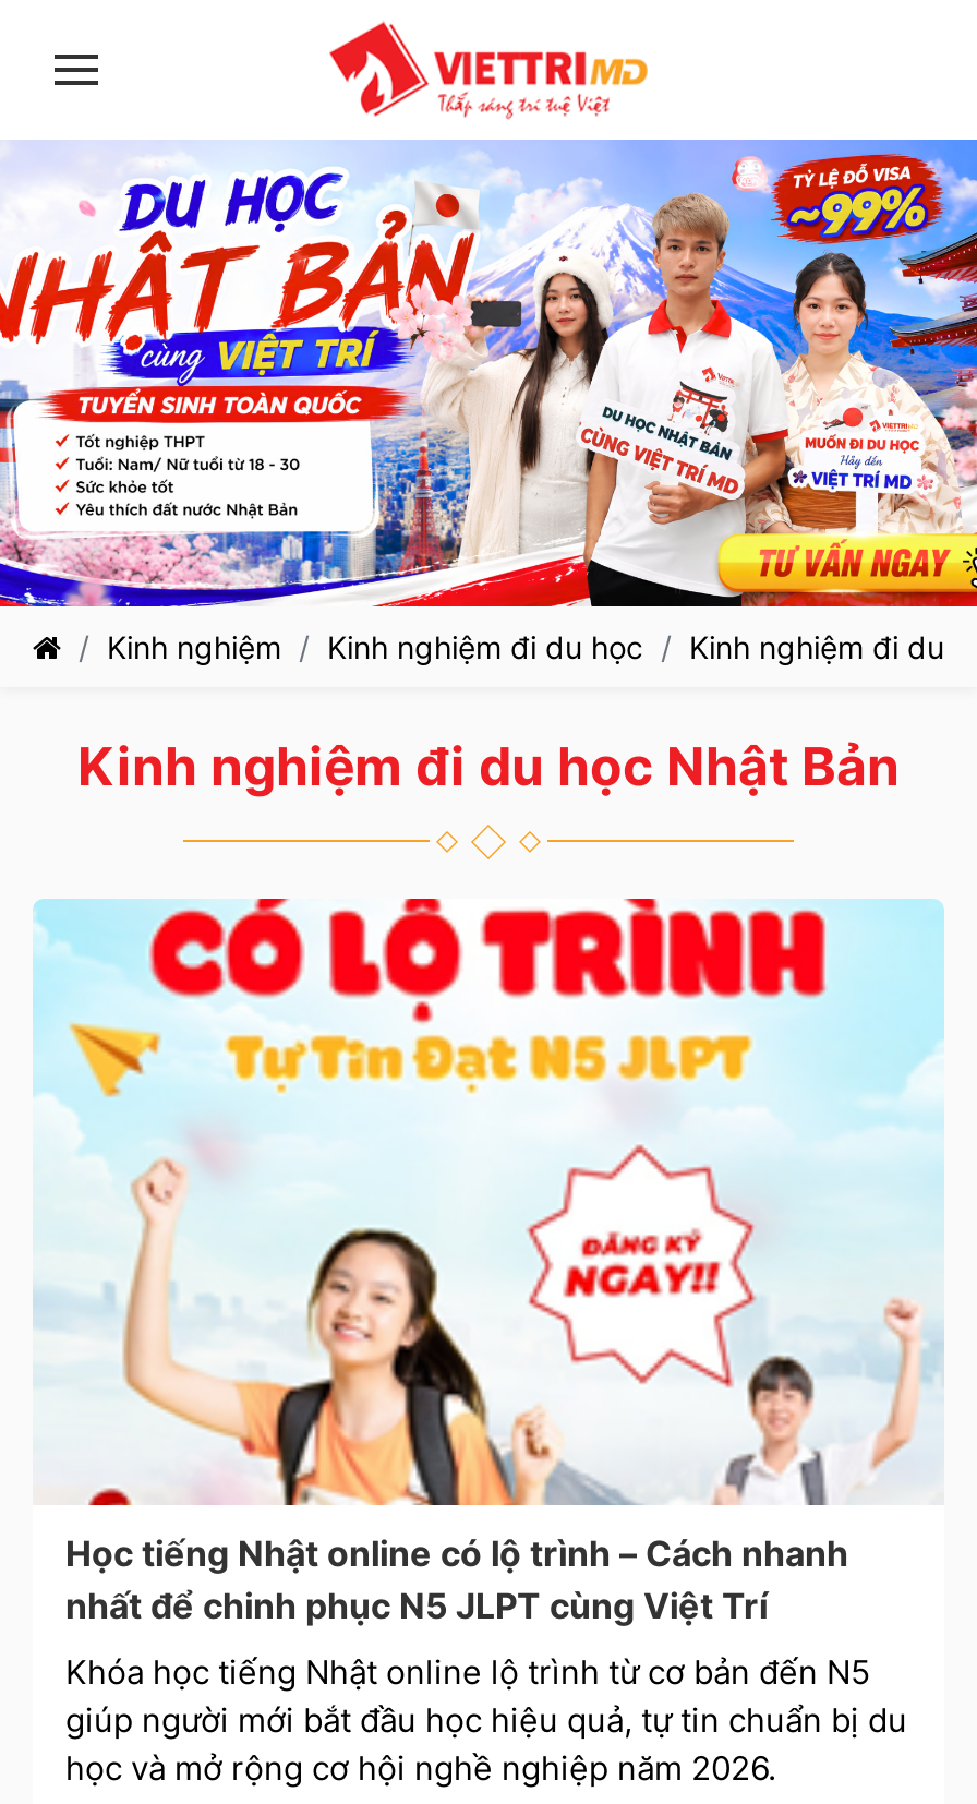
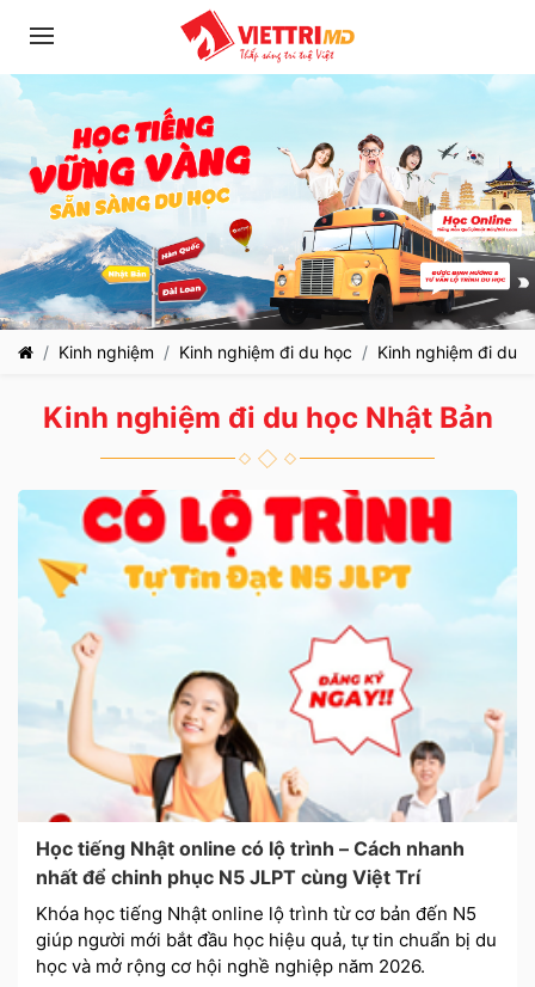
- [image]
+ [image]
